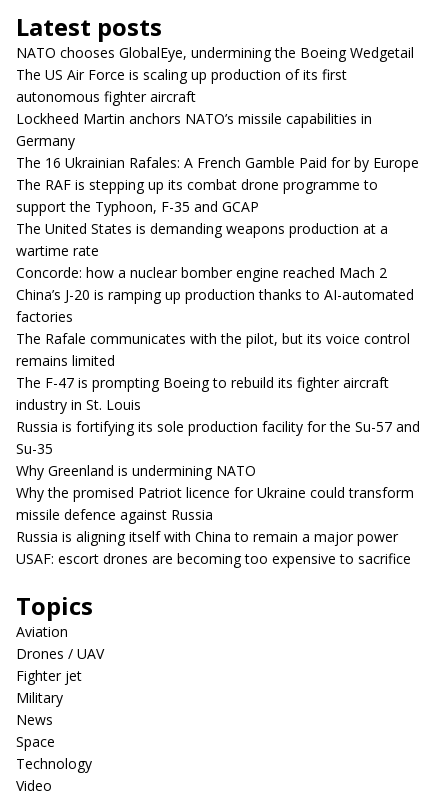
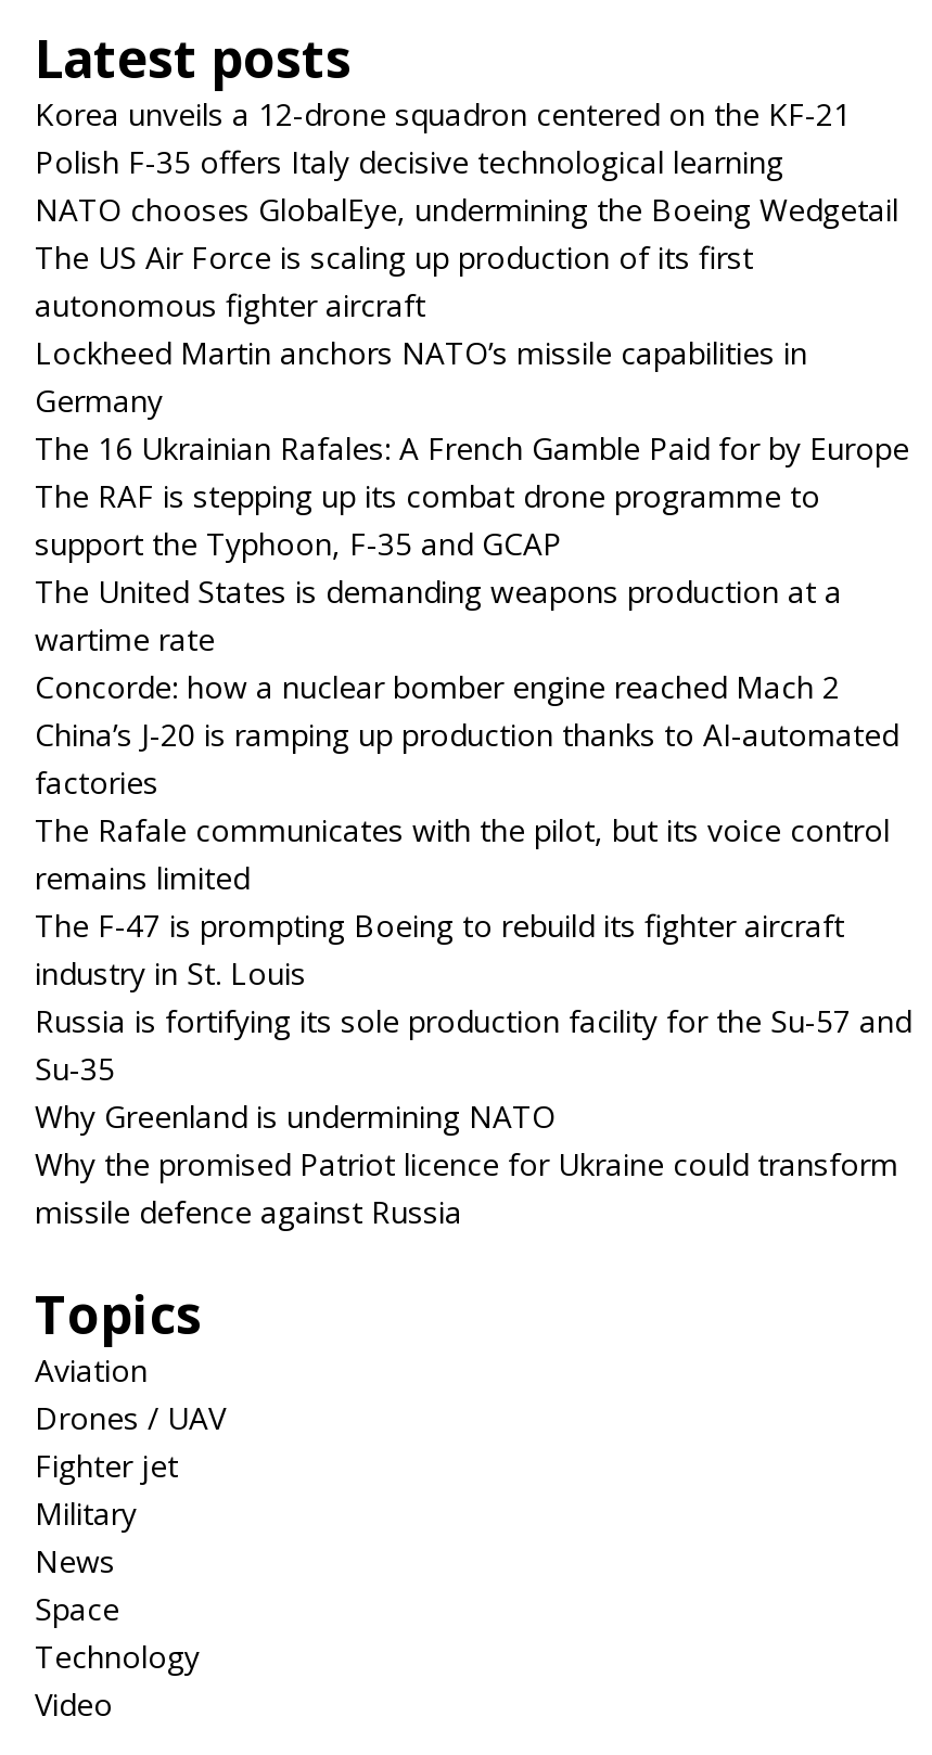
+ Korea unveils a 12-drone squadron centered on the KF-21
+ Polish F-35 offers Italy decisive technological learning

moved down: NATO chooses GlobalEye, undermining the Boeing Wedgetail | The US Air Force is scaling up production of its first | autonomous fighter aircraft | ... | Why the promised Patriot licence for Ukraine could transform | missile defence against Russia

- Russia is aligning itself with China to remain a major power
- USAF: escort drones are becoming too expensive to sacrifice
